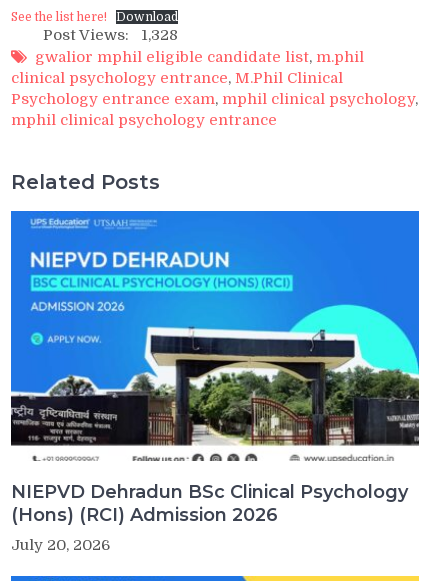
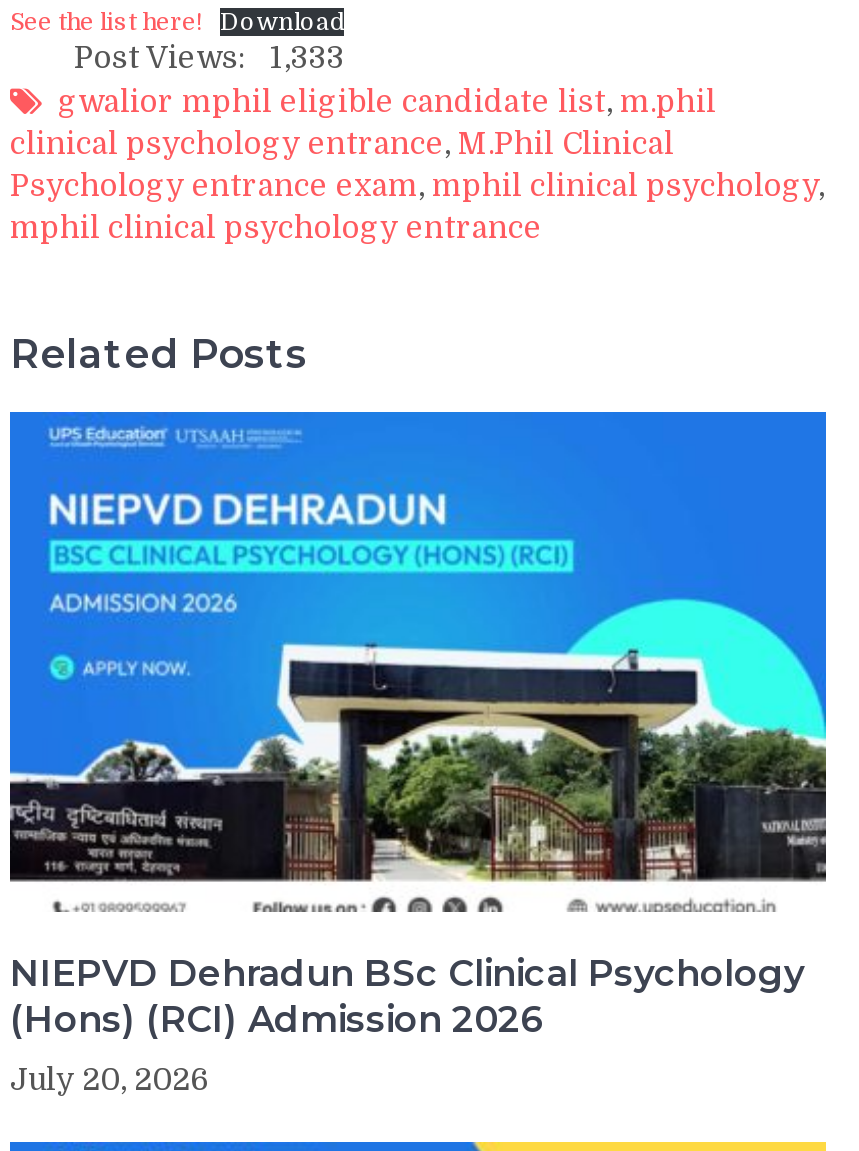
- Post Views: 1,328
+ Post Views: 1,333
